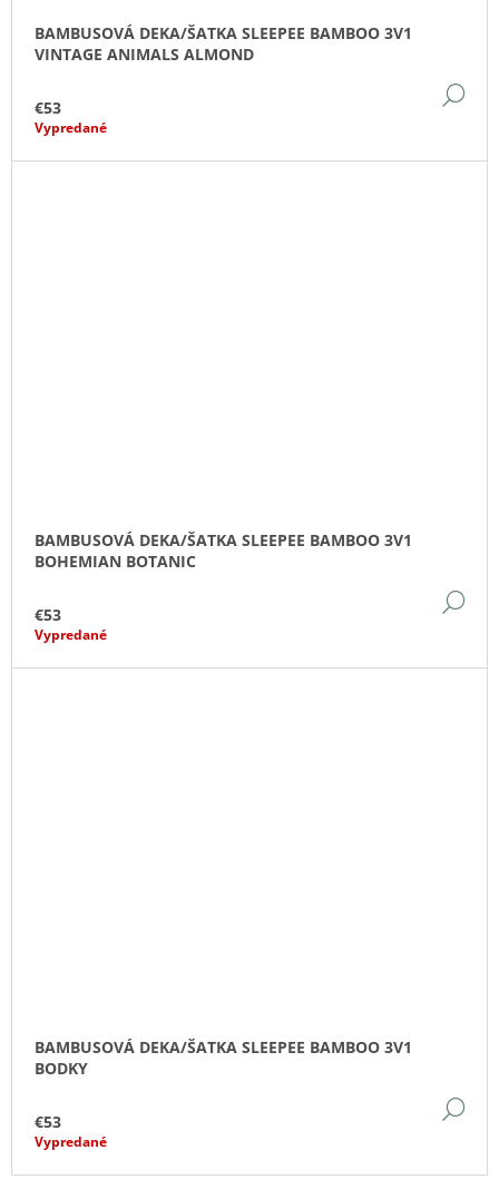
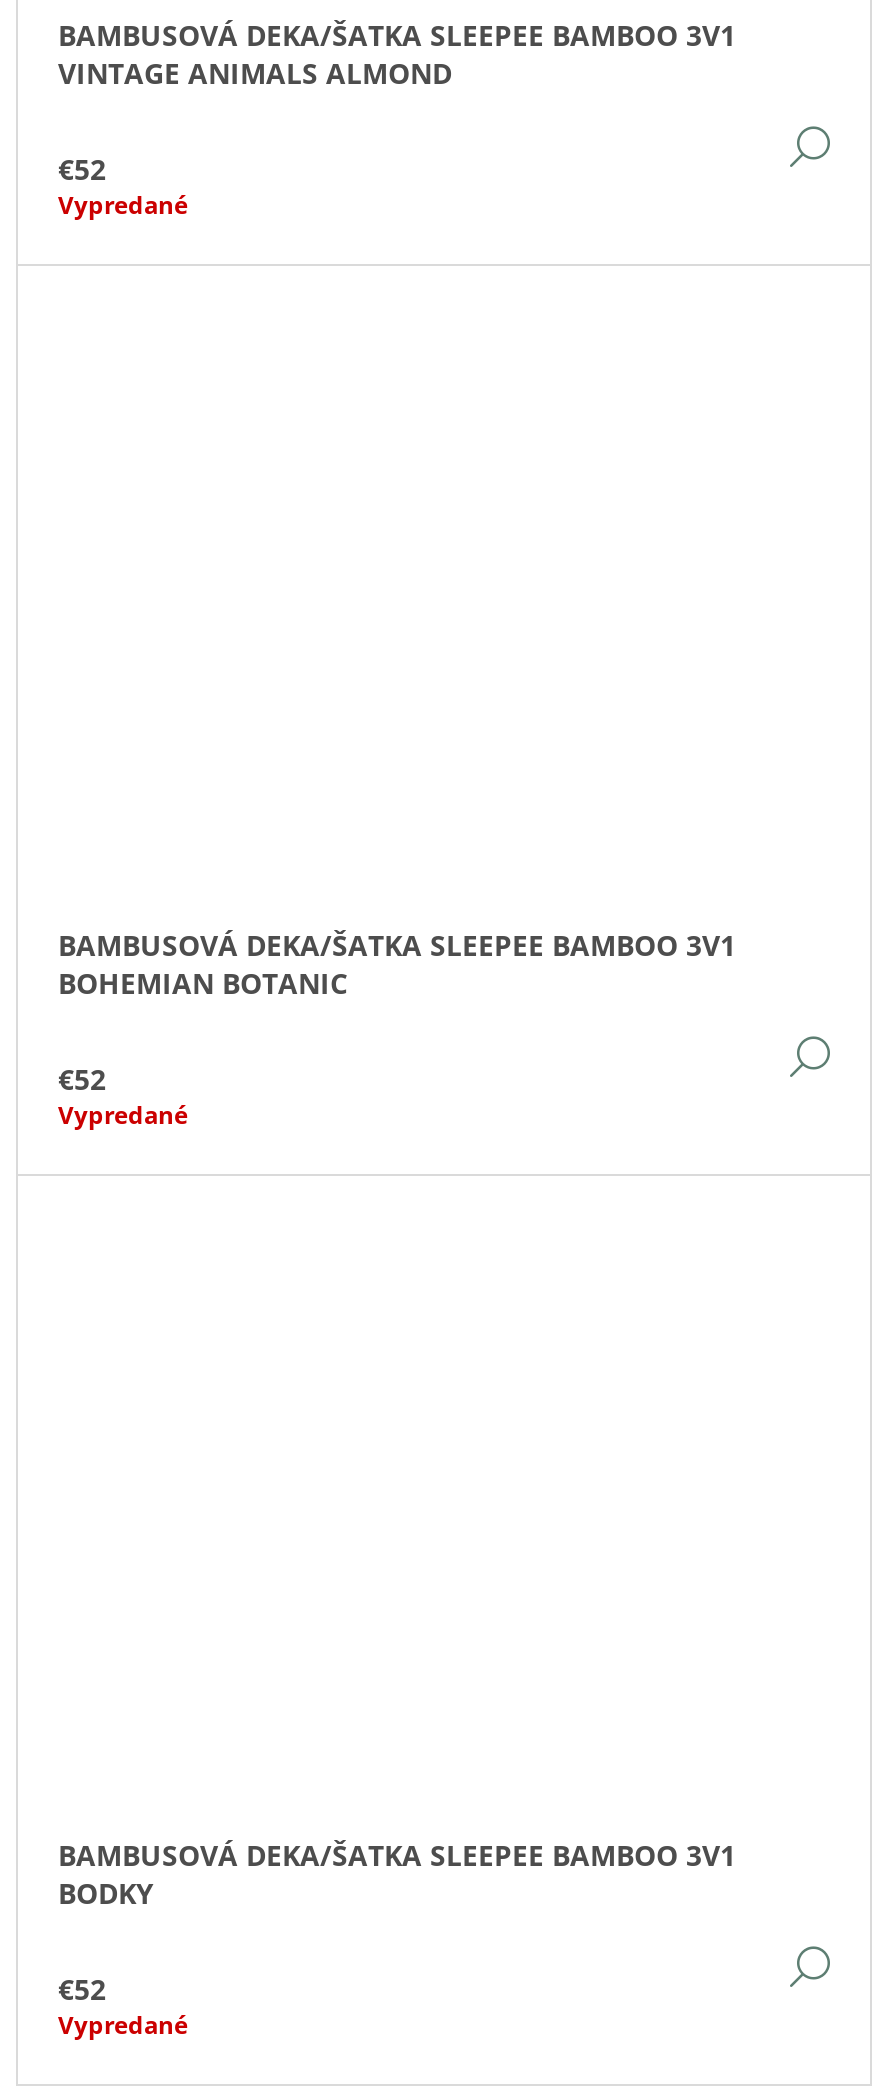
- €53
+ €52

- €53
+ €52

- €53
+ €52
